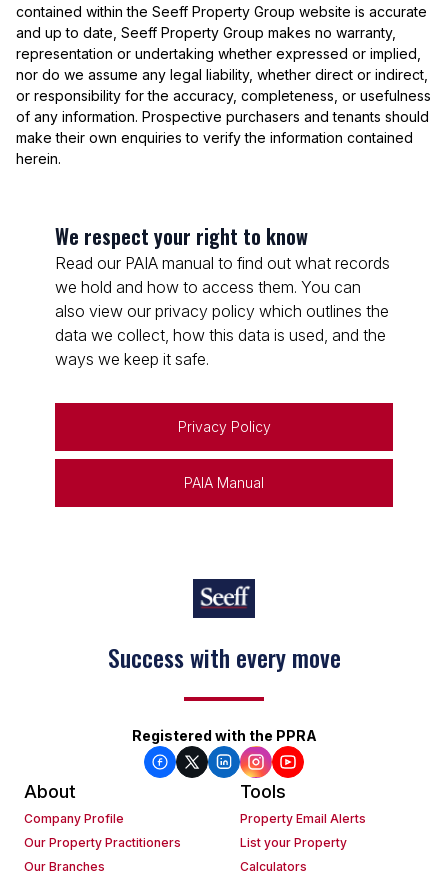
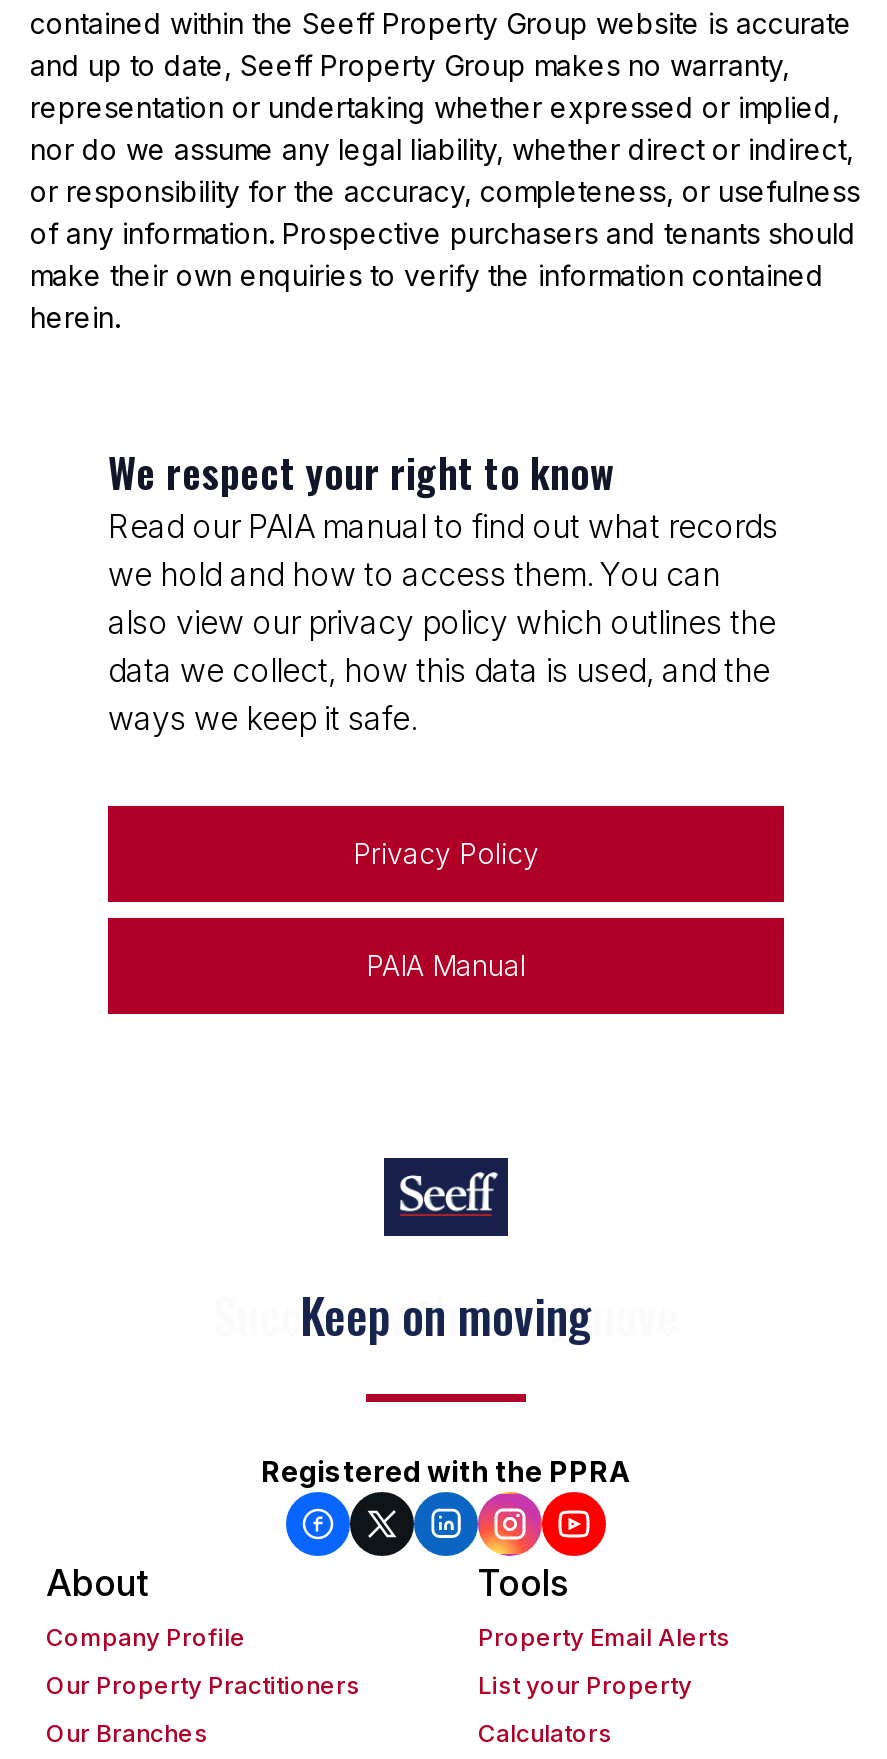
- Success with every move
+ Keep on moving
